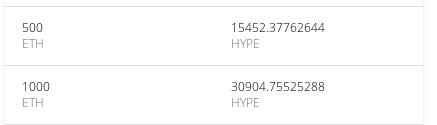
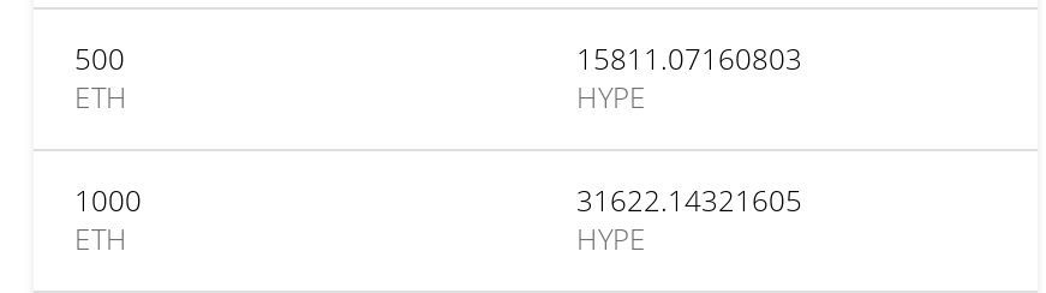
- 15452.37762644
+ 15811.07160803

- 30904.75525288
+ 31622.14321605
